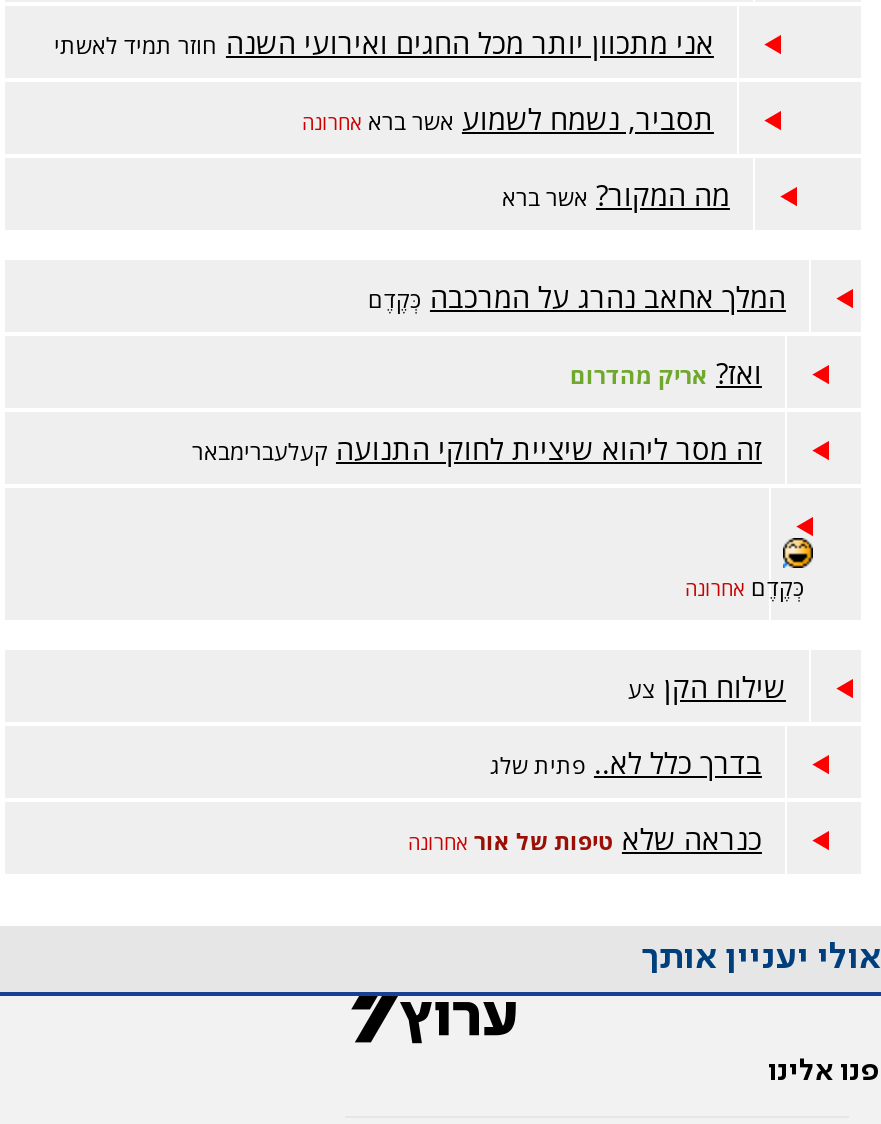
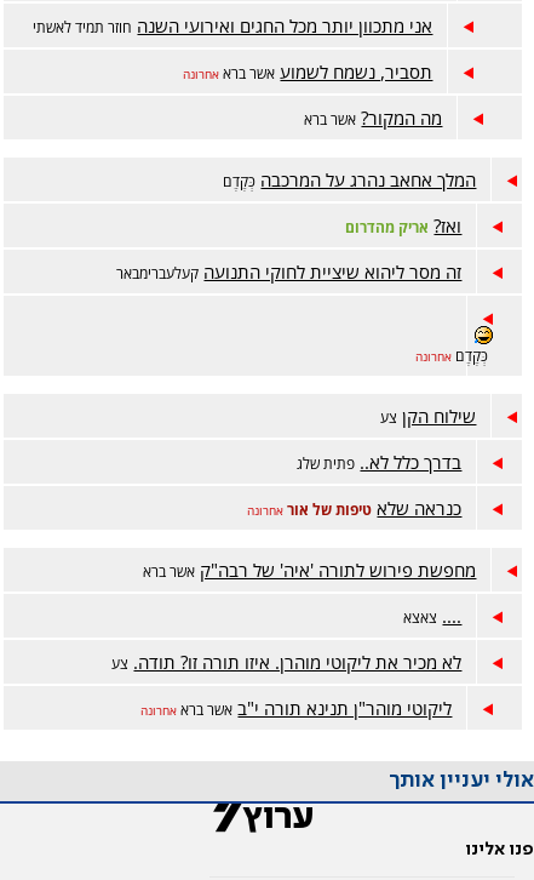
+ מחפשת פירוש לתורה 'איה' של רבה"ק אשר ברא
+ .... צאצא
+ לא מכיר את ליקוטי מוהרן. איזו תורה זו? תודה. צע
+ ליקוטי מוהר"ן תנינא תורה י"ב אשר ברא אחרונה
